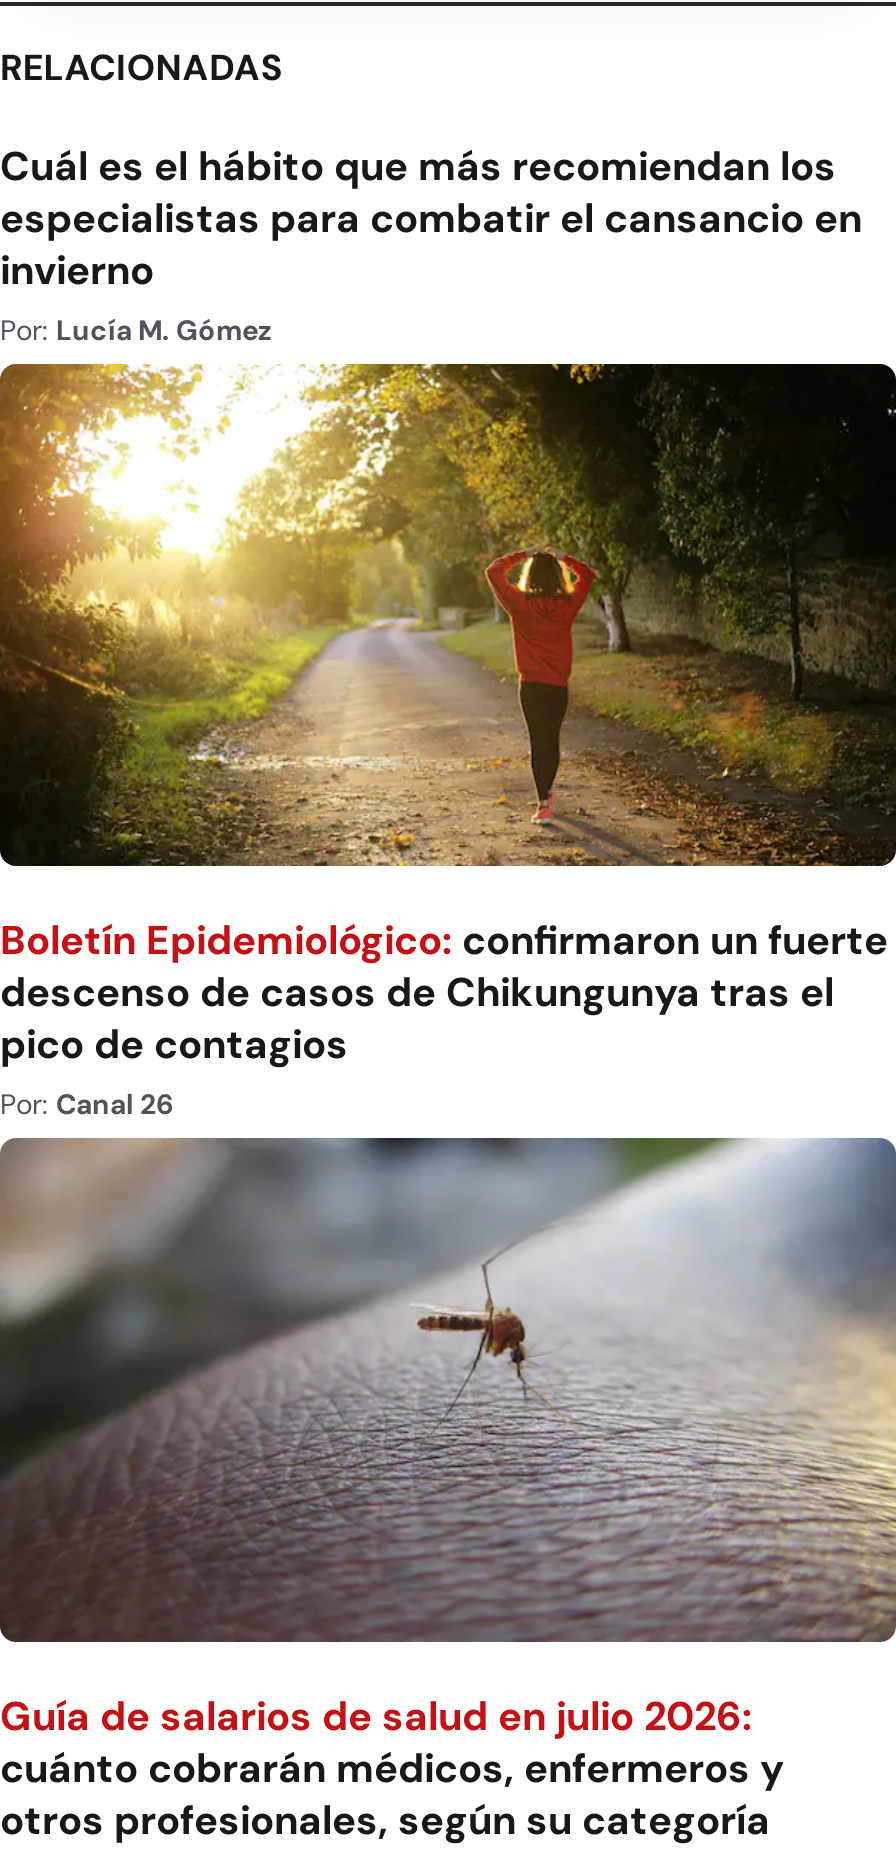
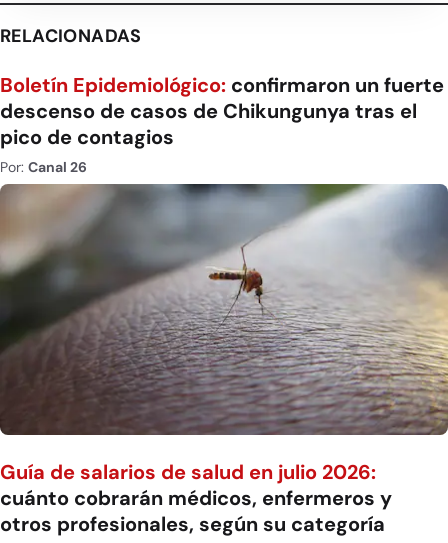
- Cuál es el hábito que más recomiendan los
- especialistas para combatir el cansancio en
- invierno
- Por: Lucía M. Gómez

- [image]
